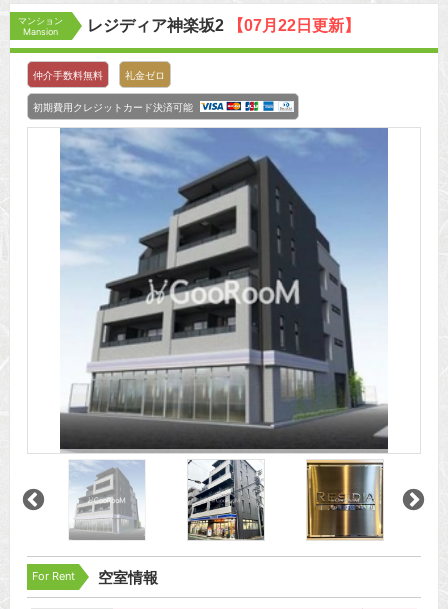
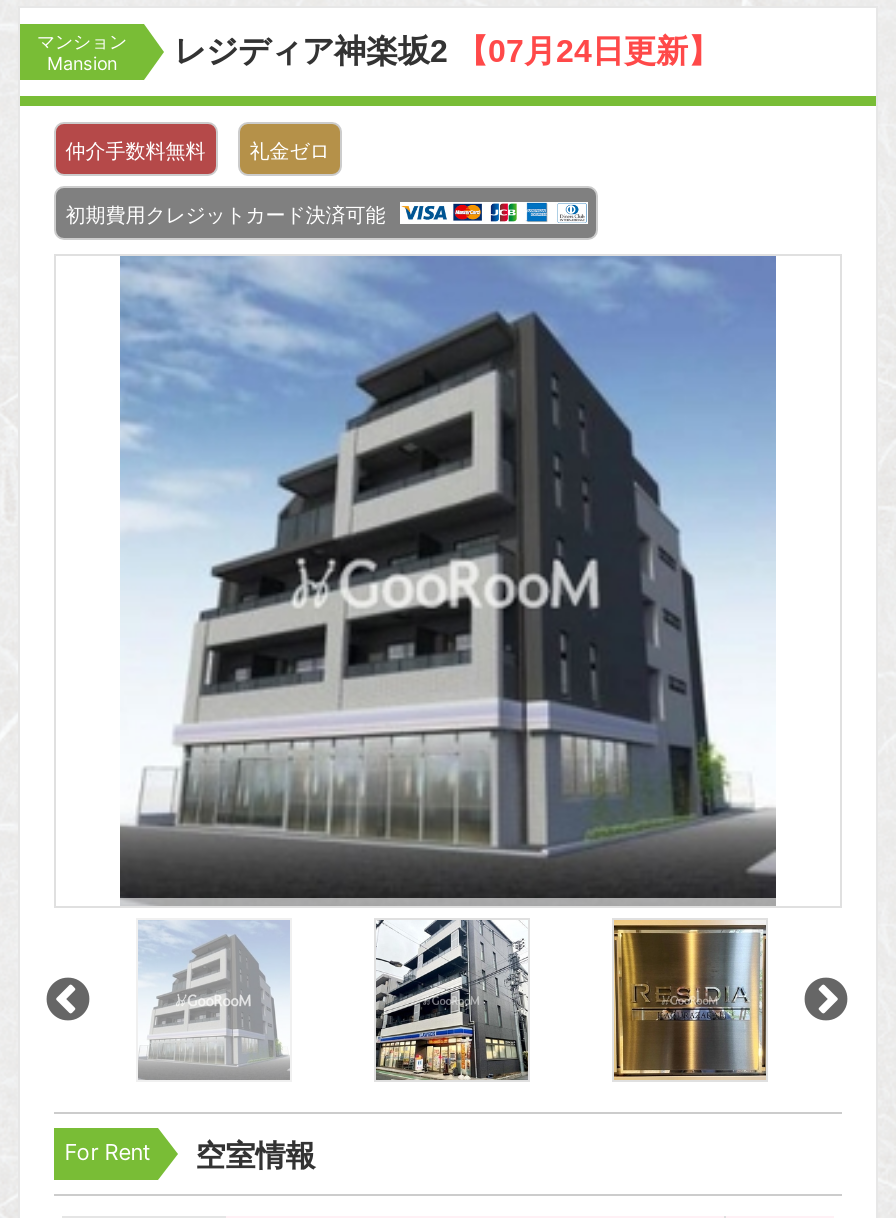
- レジディア神楽坂2【07月22日更新】
+ レジディア神楽坂2【07月24日更新】
